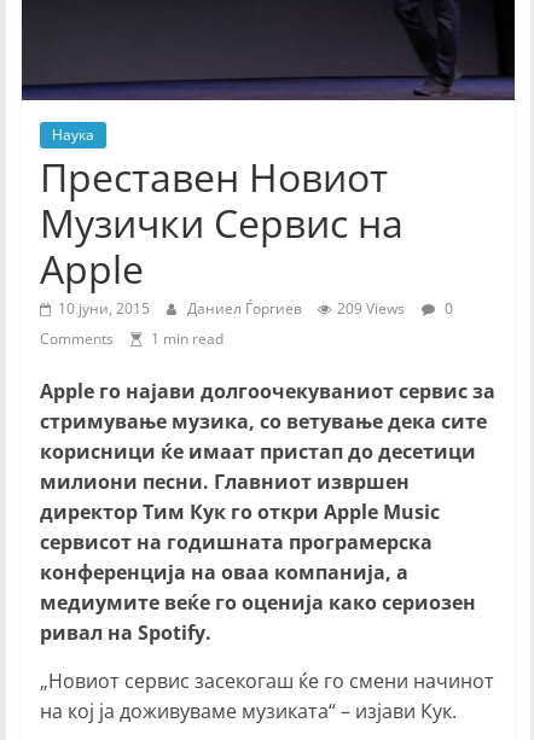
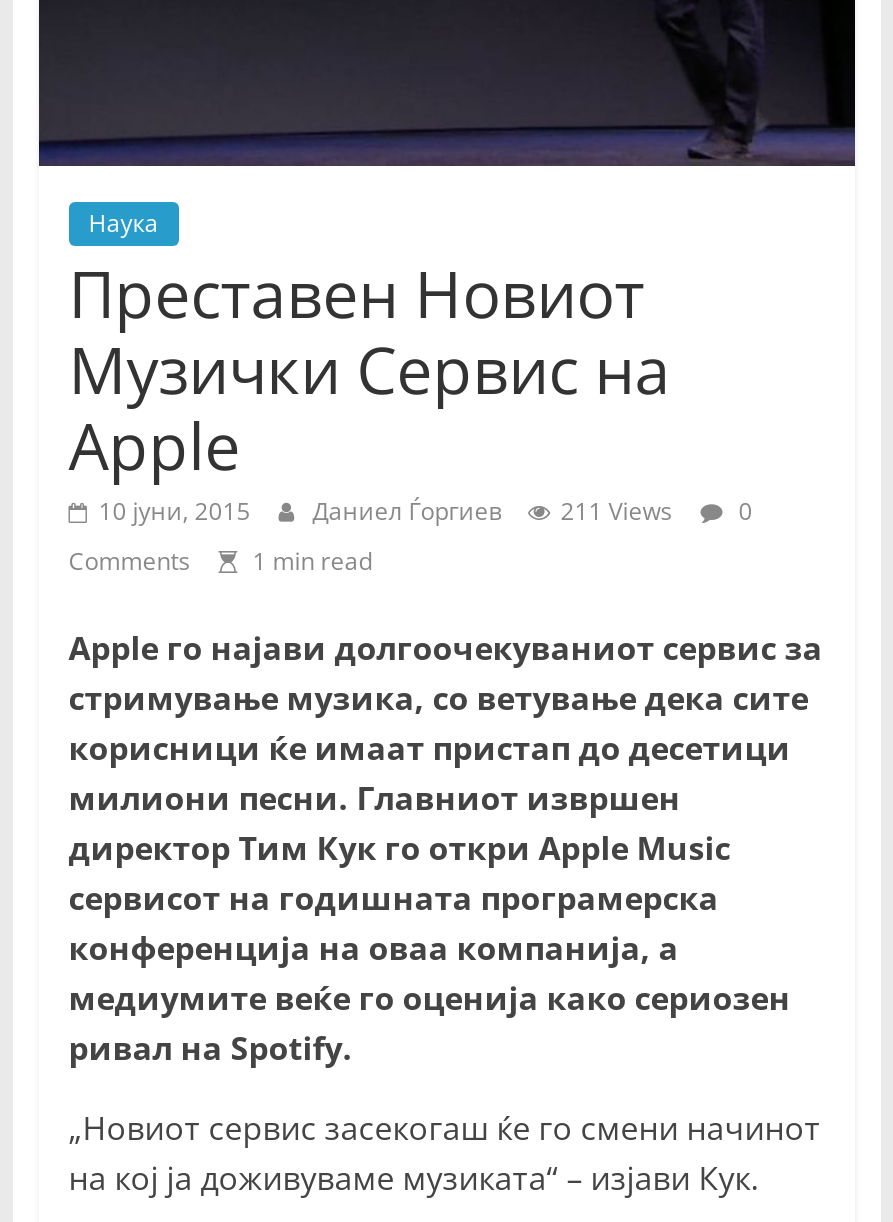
- 10 јуни, 2015 Даниел Ѓоргиев 209 Views 0
+ 10 јуни, 2015 Даниел Ѓоргиев 211 Views 0
